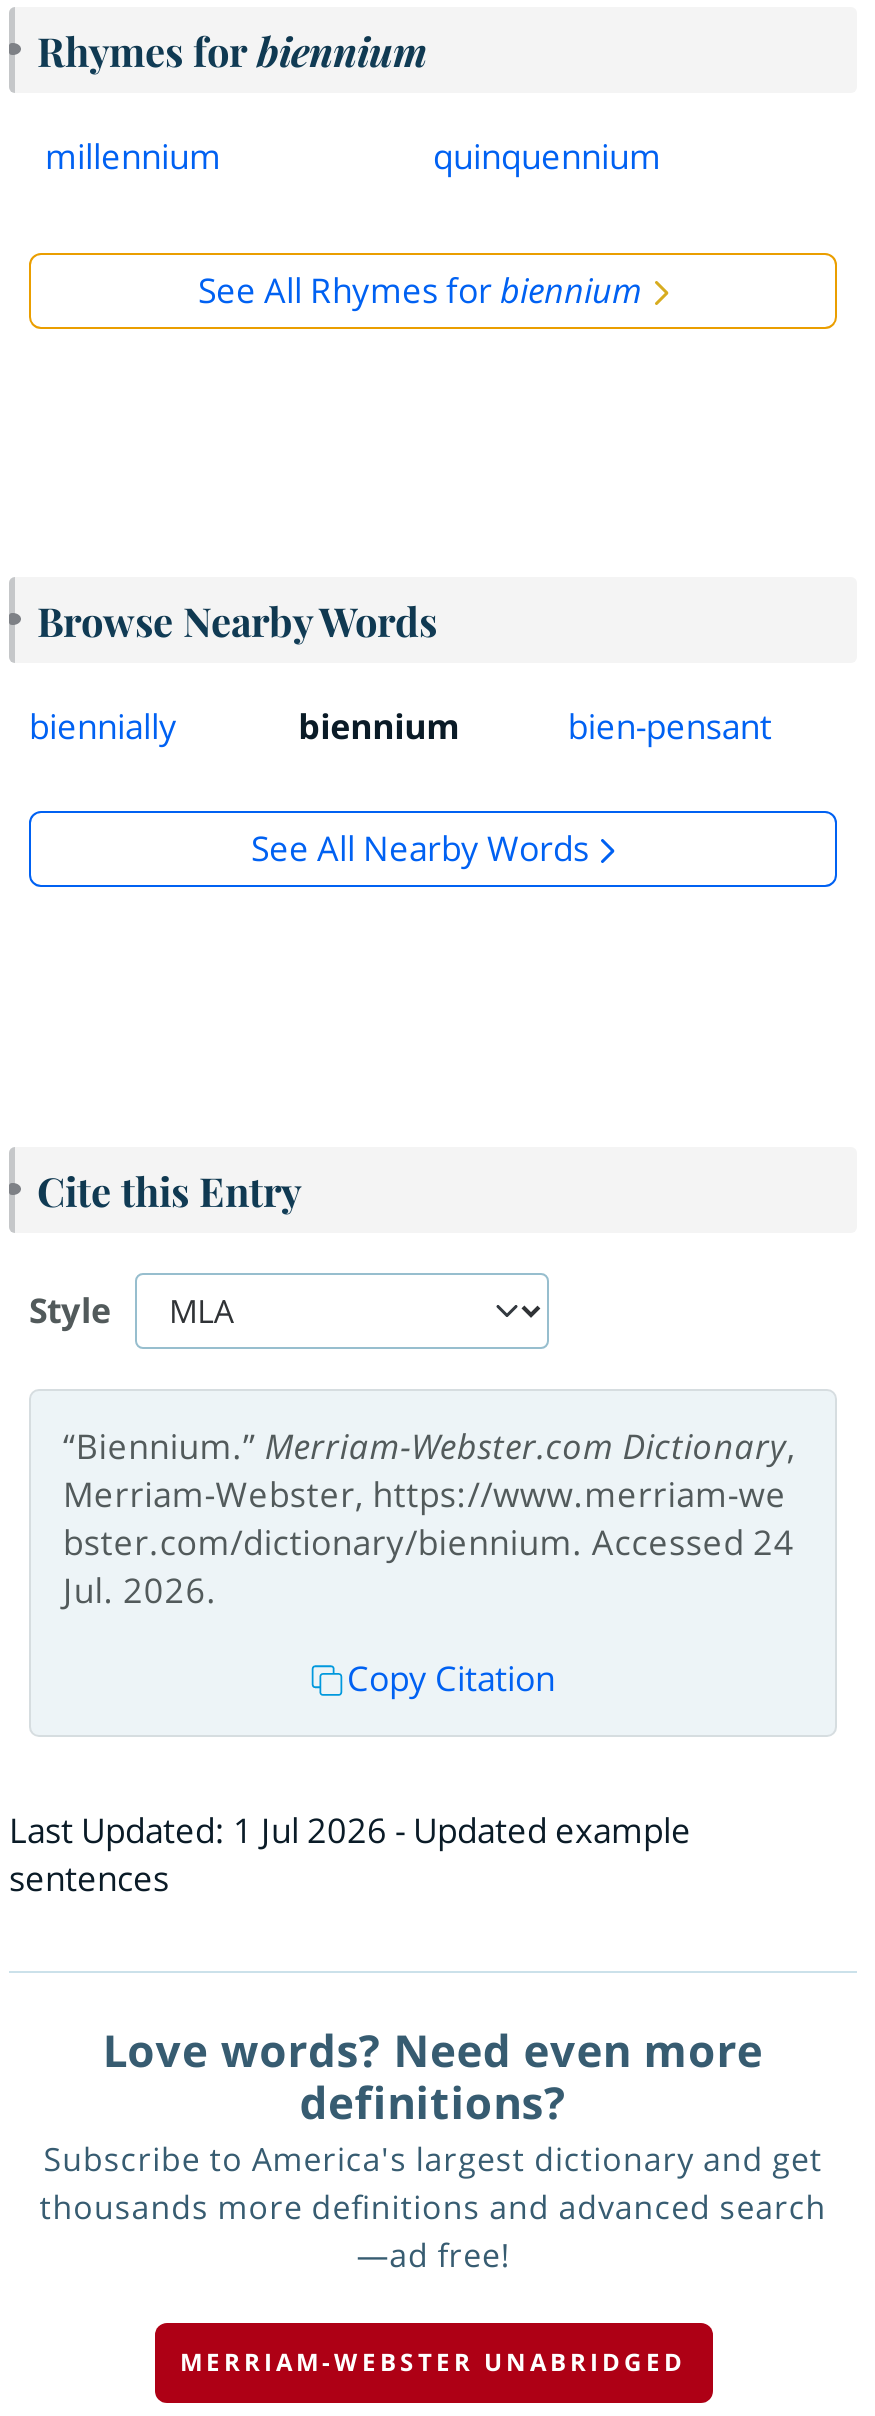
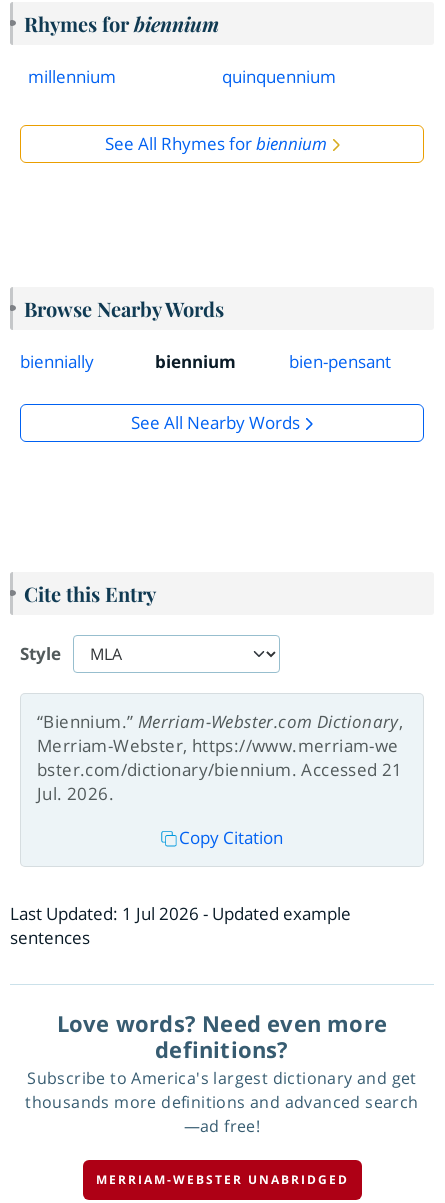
- bster.com/dictionary/biennium. Accessed 24
+ bster.com/dictionary/biennium. Accessed 21
